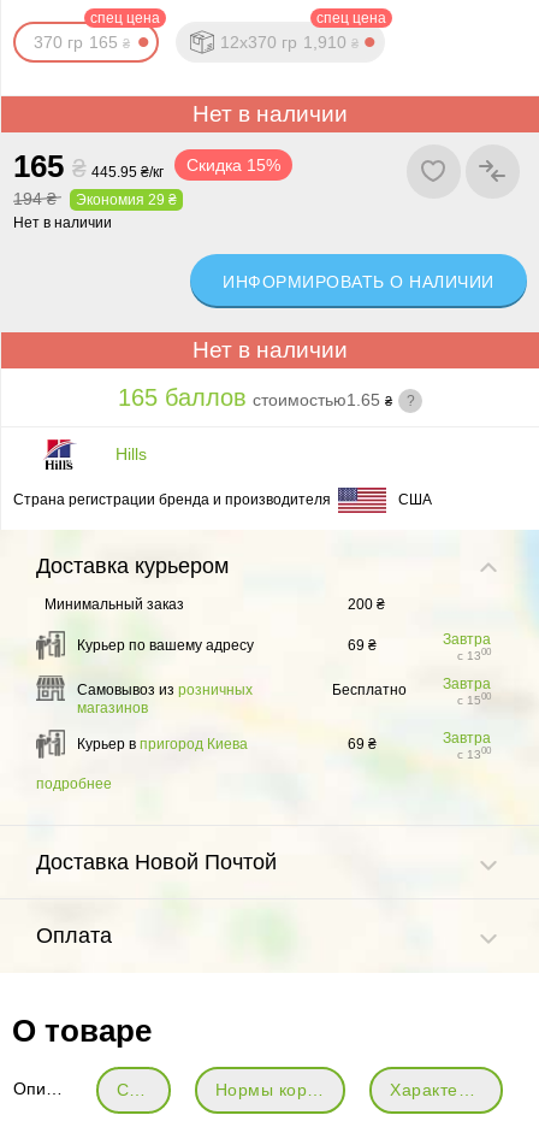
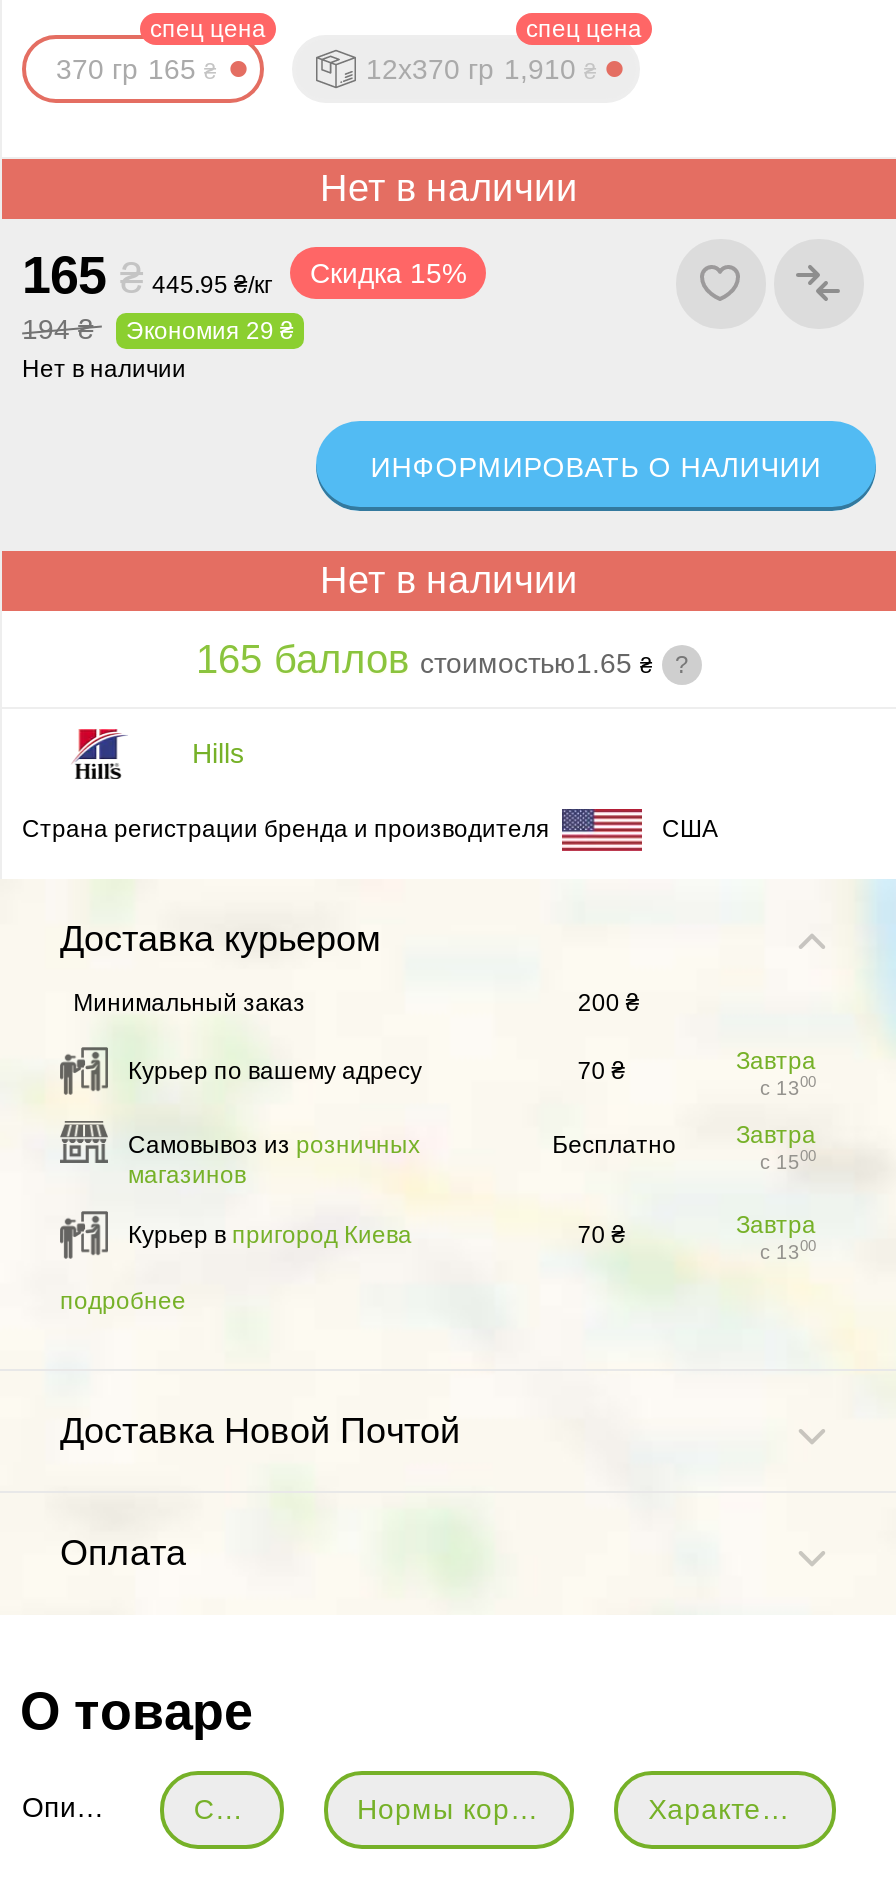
- 69 ₴
+ 70 ₴

- 69 ₴
+ 70 ₴
